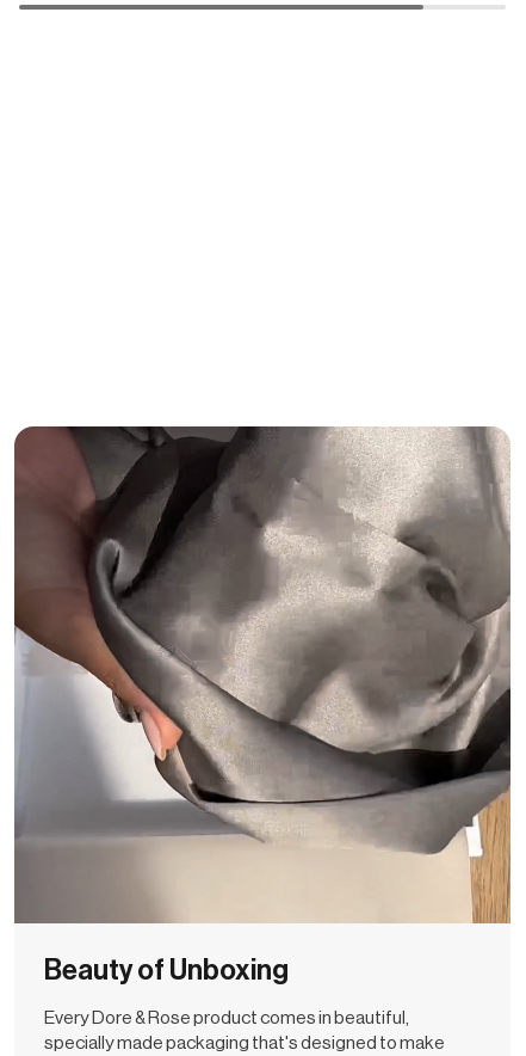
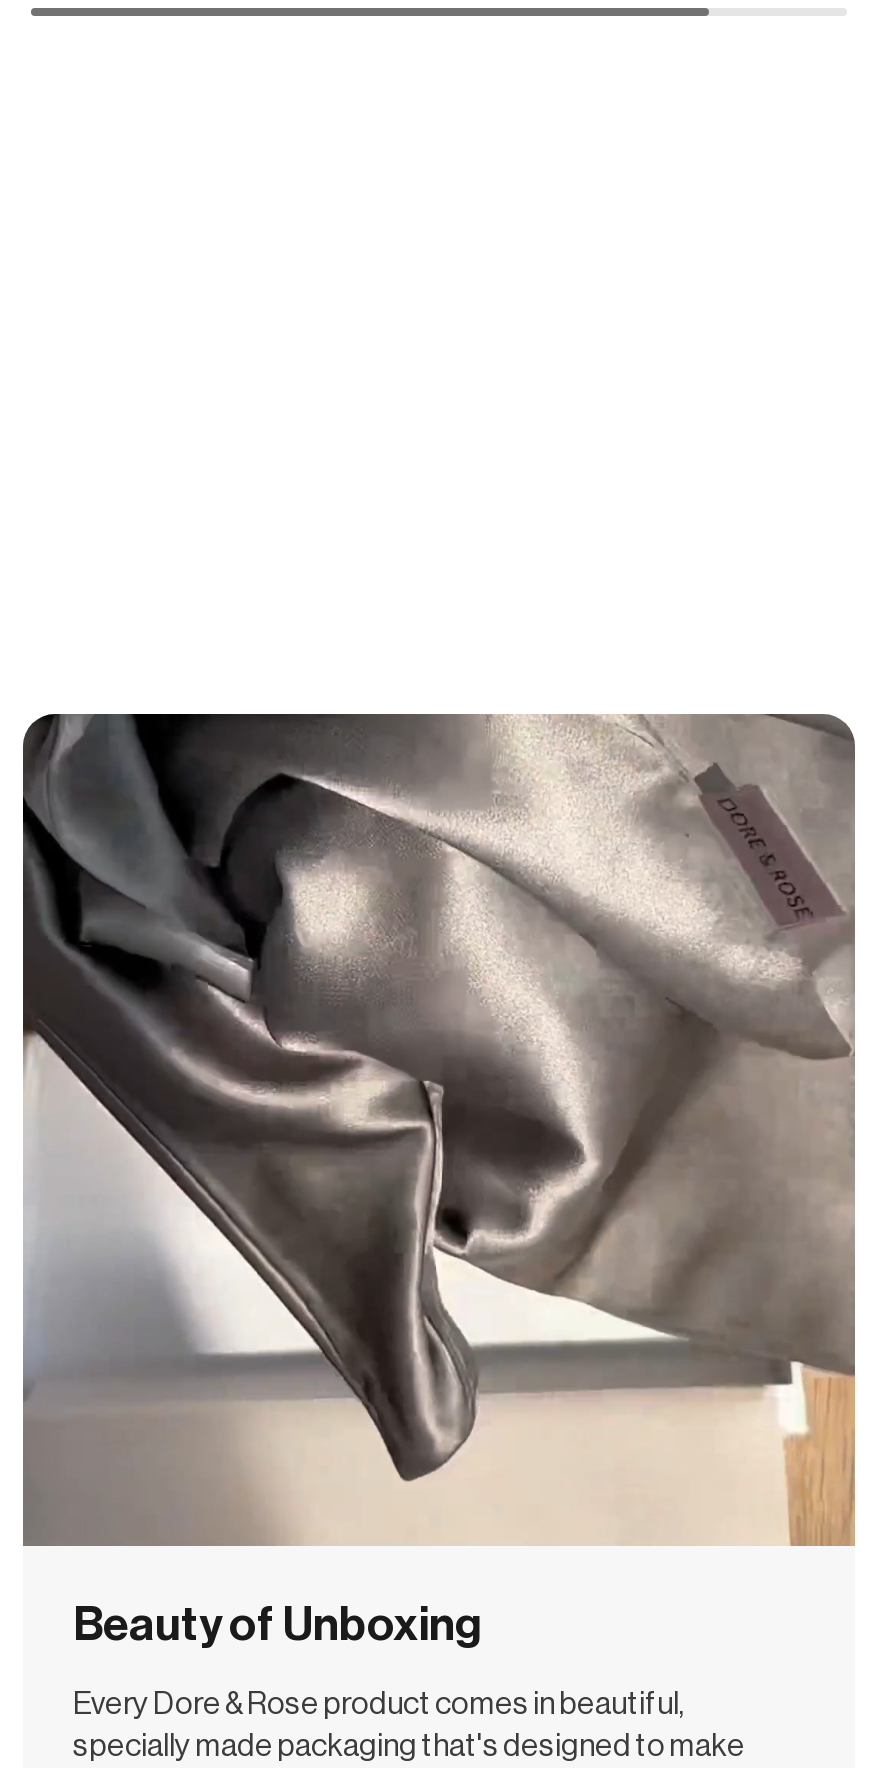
- [image]
+ [image]
